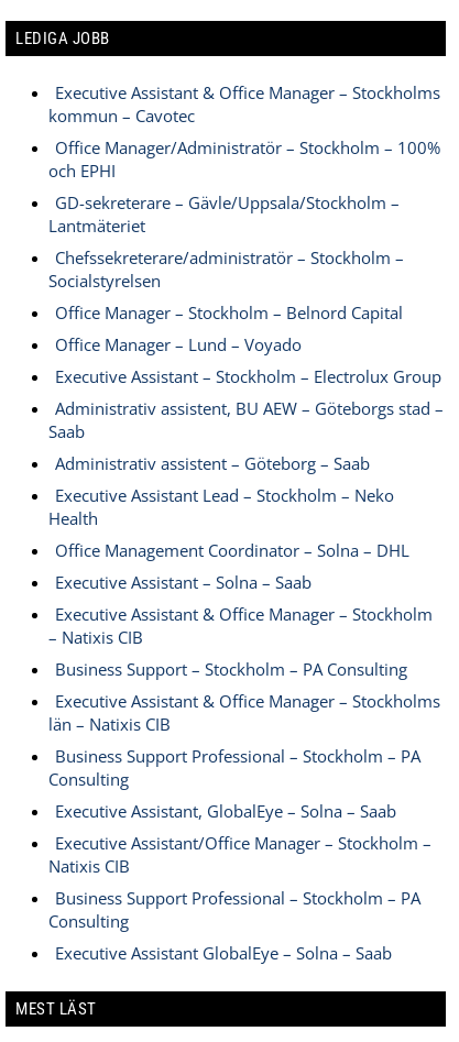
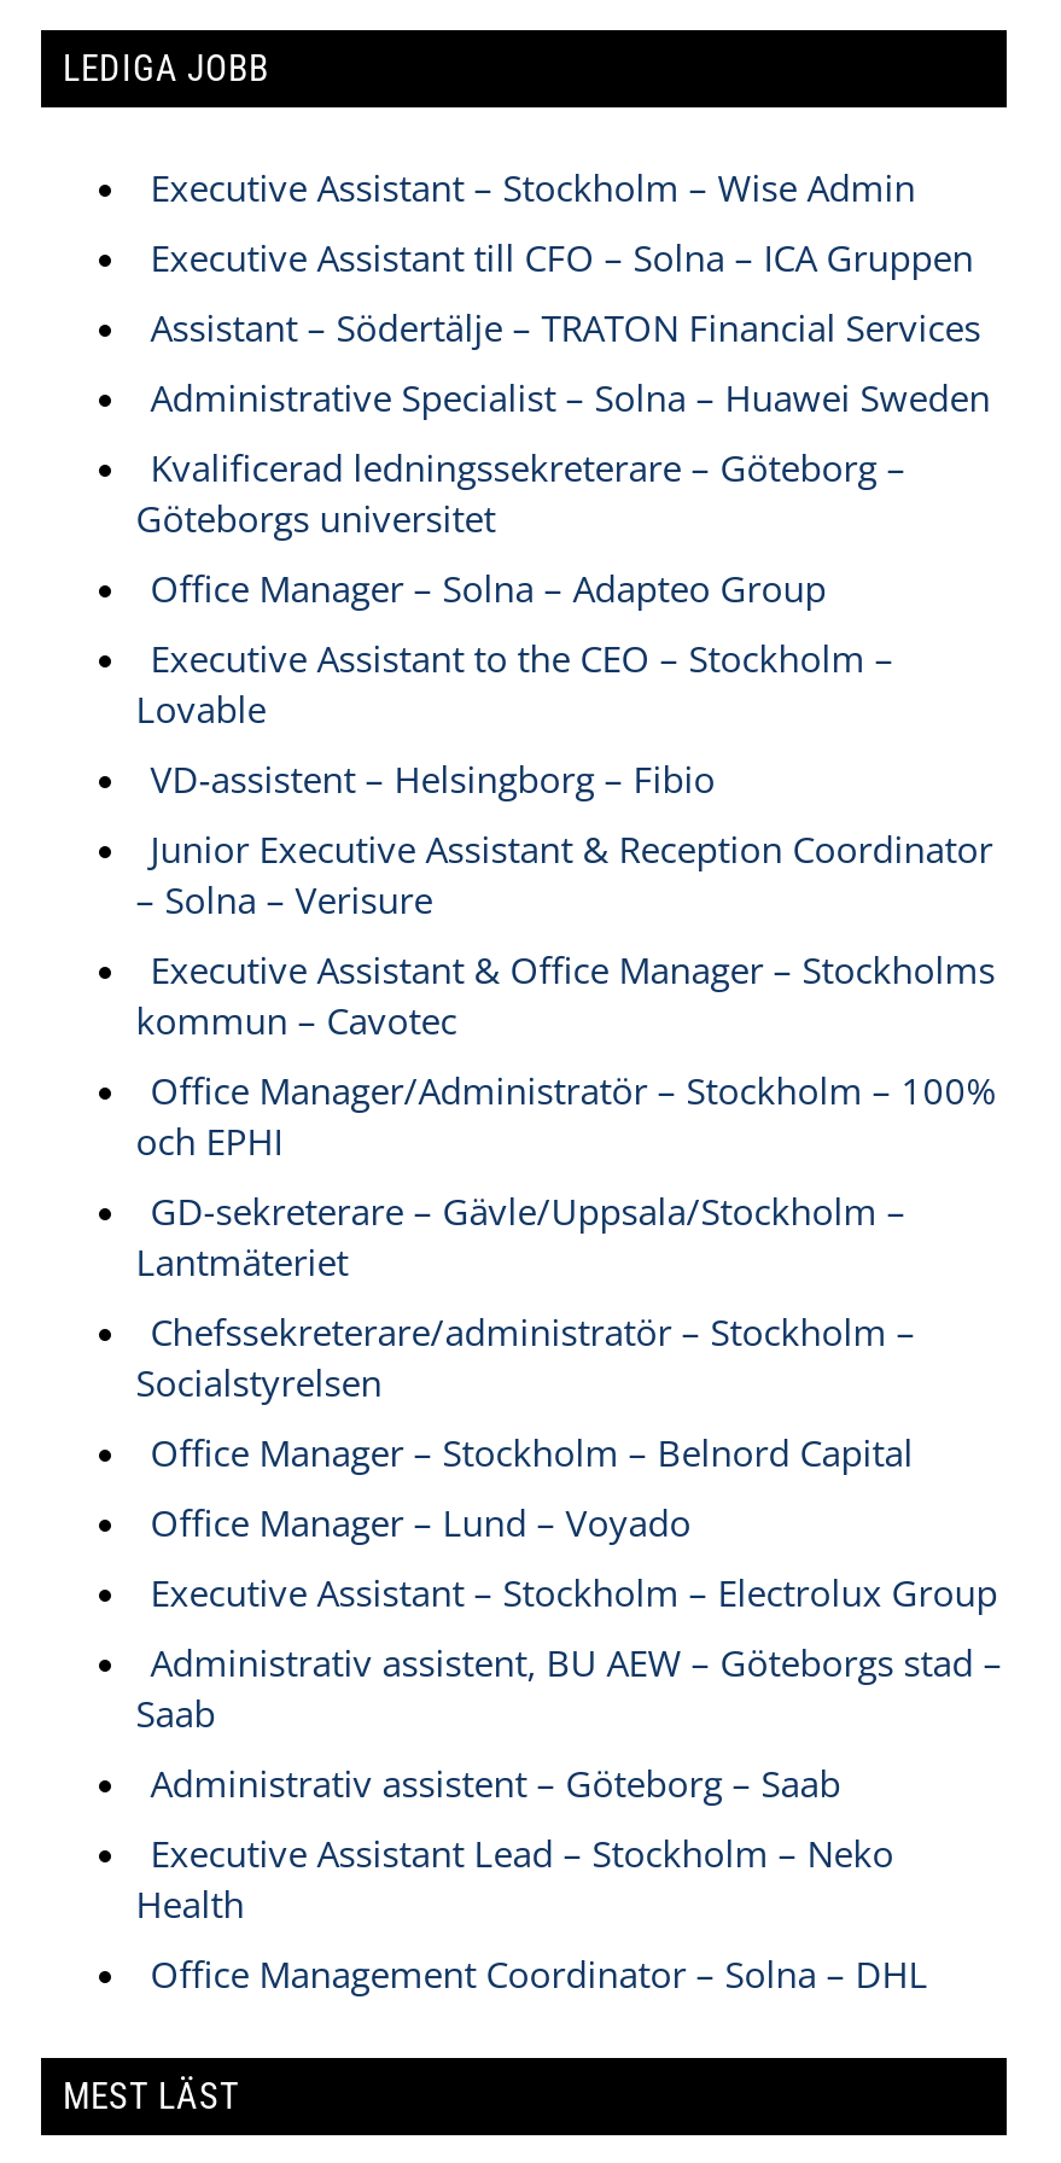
+ Executive Assistant – Stockholm – Wise Admin
+ Executive Assistant till CFO – Solna – ICA Gruppen
+ Assistant – Södertälje – TRATON Financial Services
+ Administrative Specialist – Solna – Huawei Sweden
+ Kvalificerad ledningssekreterare – Göteborg –
+ Göteborgs universitet
+ Office Manager – Solna – Adapteo Group
+ Executive Assistant to the CEO – Stockholm –
+ Lovable
+ VD‑assistent – Helsingborg – Fibio
+ Junior Executive Assistant & Reception Coordinator
+ – Solna – Verisure

moved down: Executive Assistant & Office Manager – Stockholms | kommun – Cavotec | Office Manager/Administratör – Stockholm – 100% | ... | Health | Office Management Coordinator – Solna – DHL

- Executive Assistant – Solna – Saab
- Executive Assistant & Office Manager – Stockholm
- – Natixis CIB
- Business Support – Stockholm – PA Consulting
- Executive Assistant & Office Manager – Stockholms
- län – Natixis CIB
- Business Support Professional – Stockholm – PA
- Consulting
- Executive Assistant, GlobalEye – Solna – Saab
- Executive Assistant/Office Manager – Stockholm –
- Natixis CIB
- Business Support Professional – Stockholm – PA
- Consulting
- Executive Assistant GlobalEye – Solna – Saab
